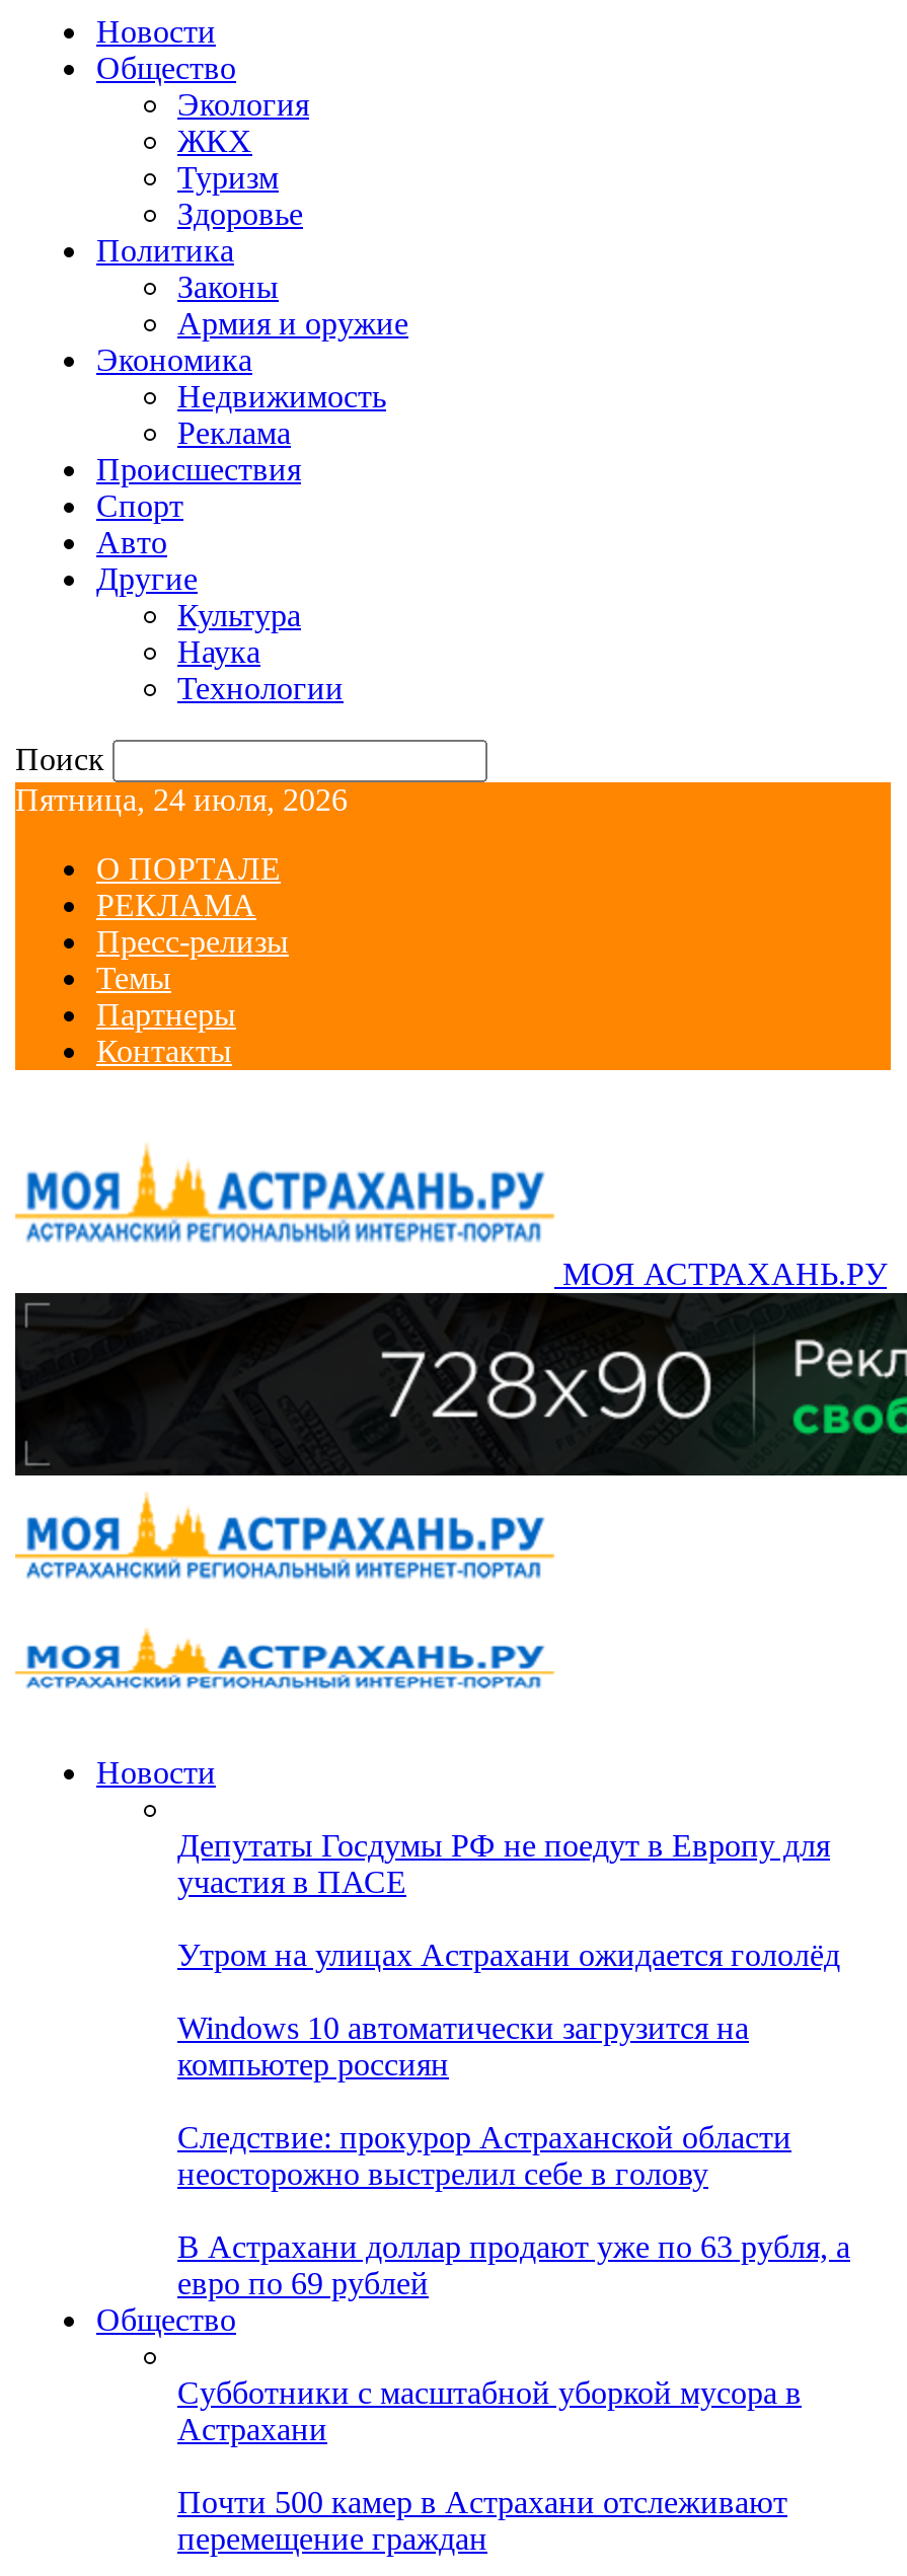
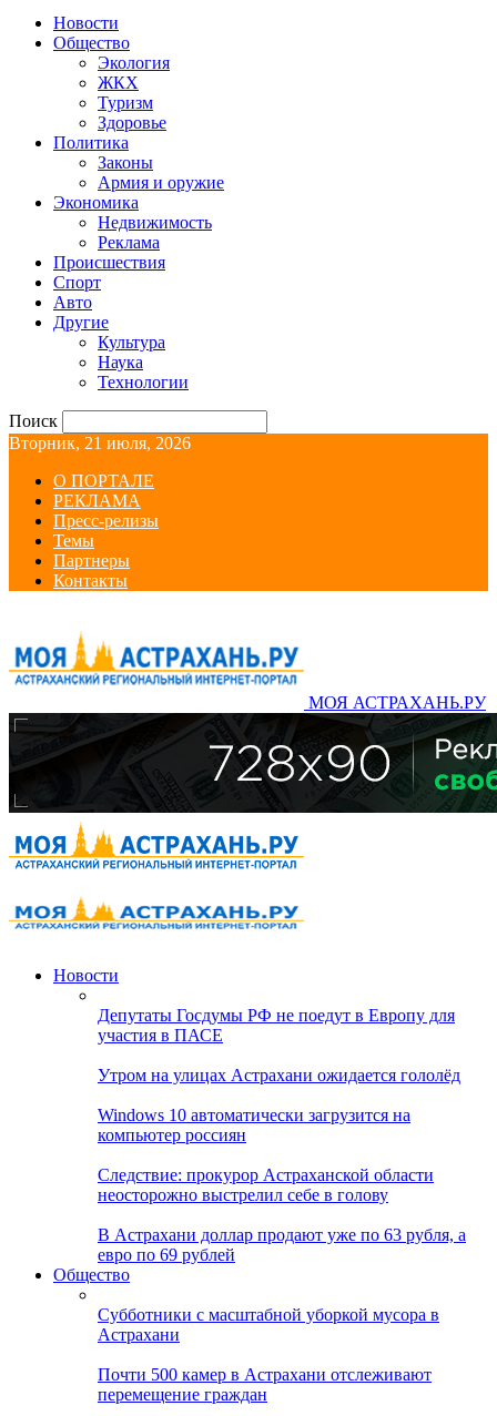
- Пятница, 24 июля, 2026
+ Вторник, 21 июля, 2026
